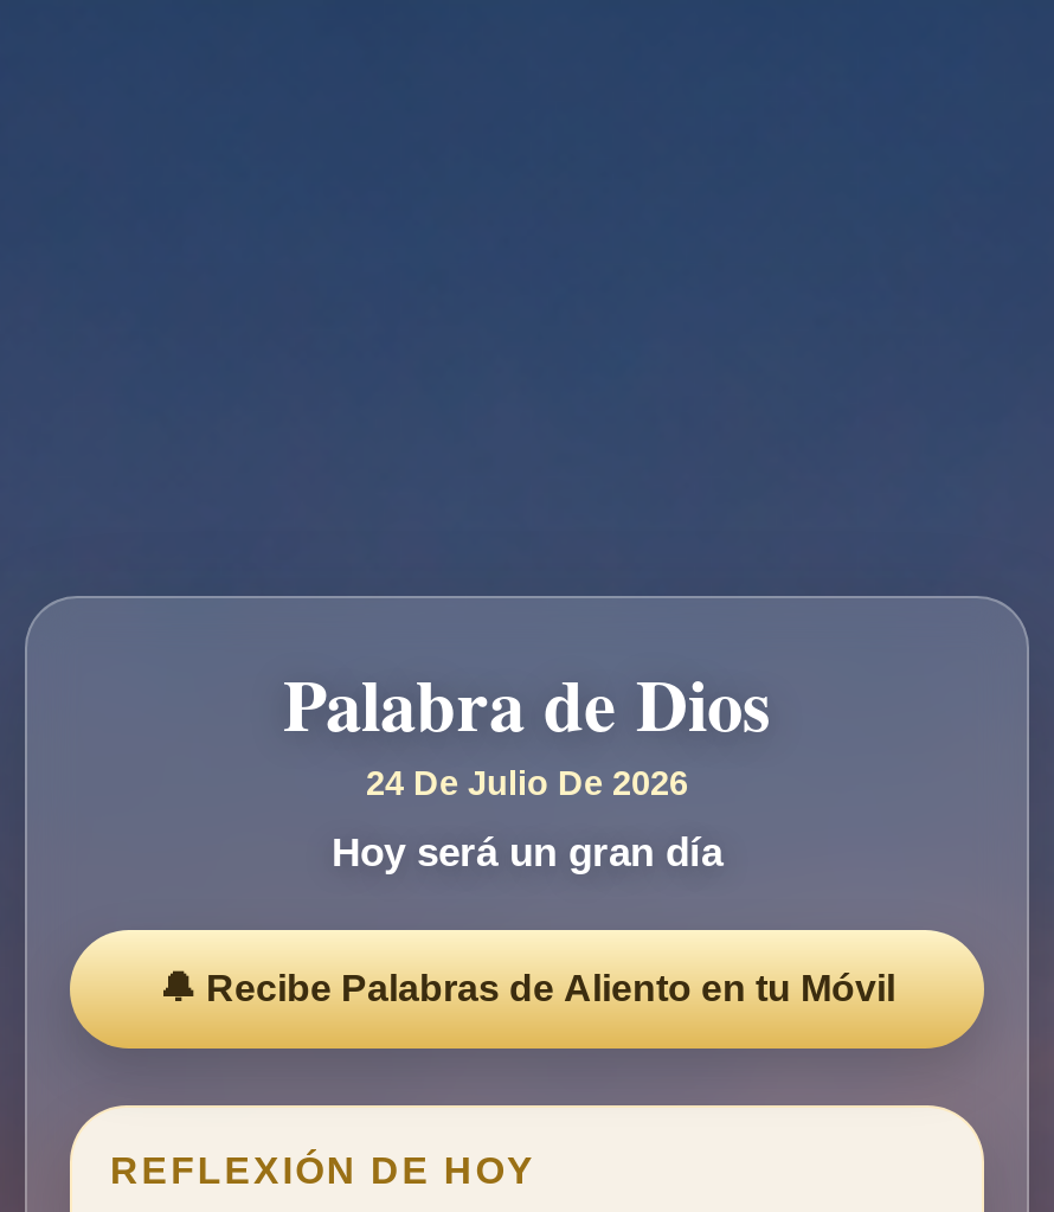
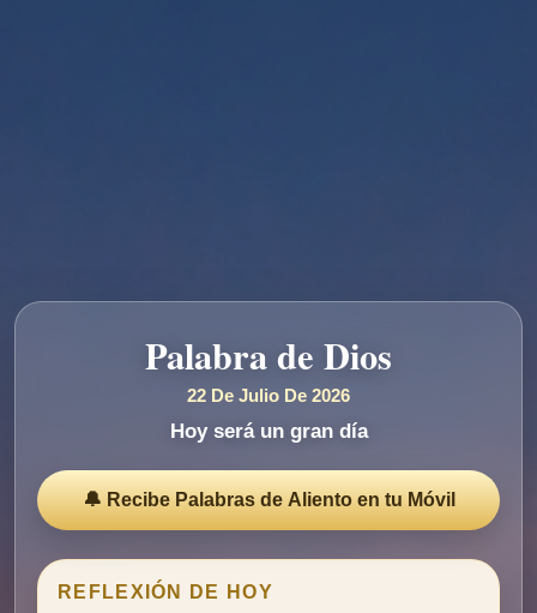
- 24 De Julio De 2026
+ 22 De Julio De 2026
